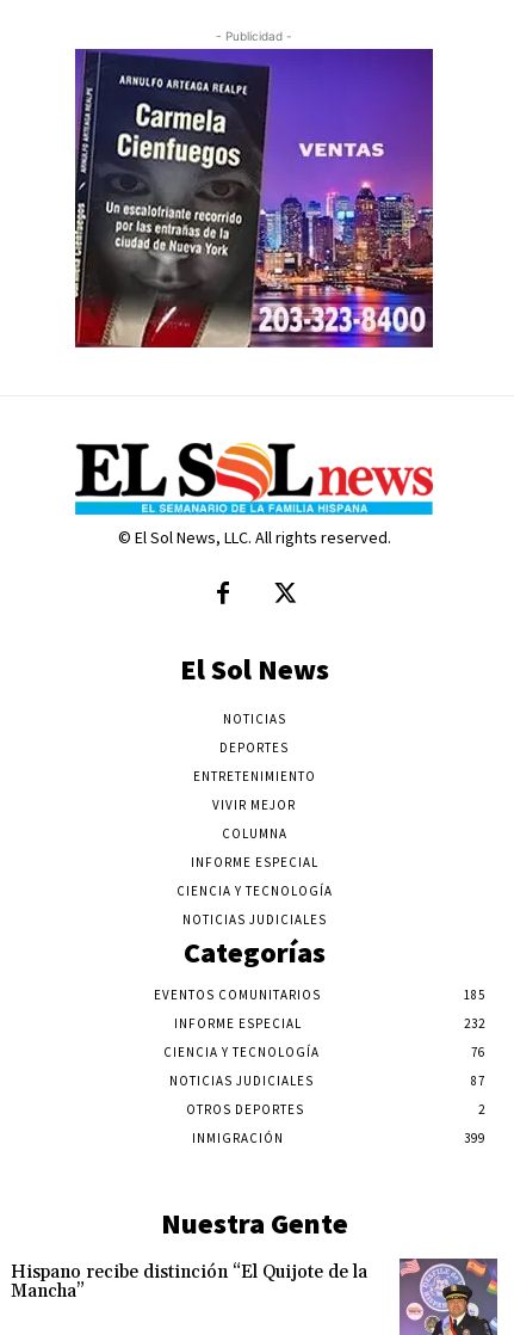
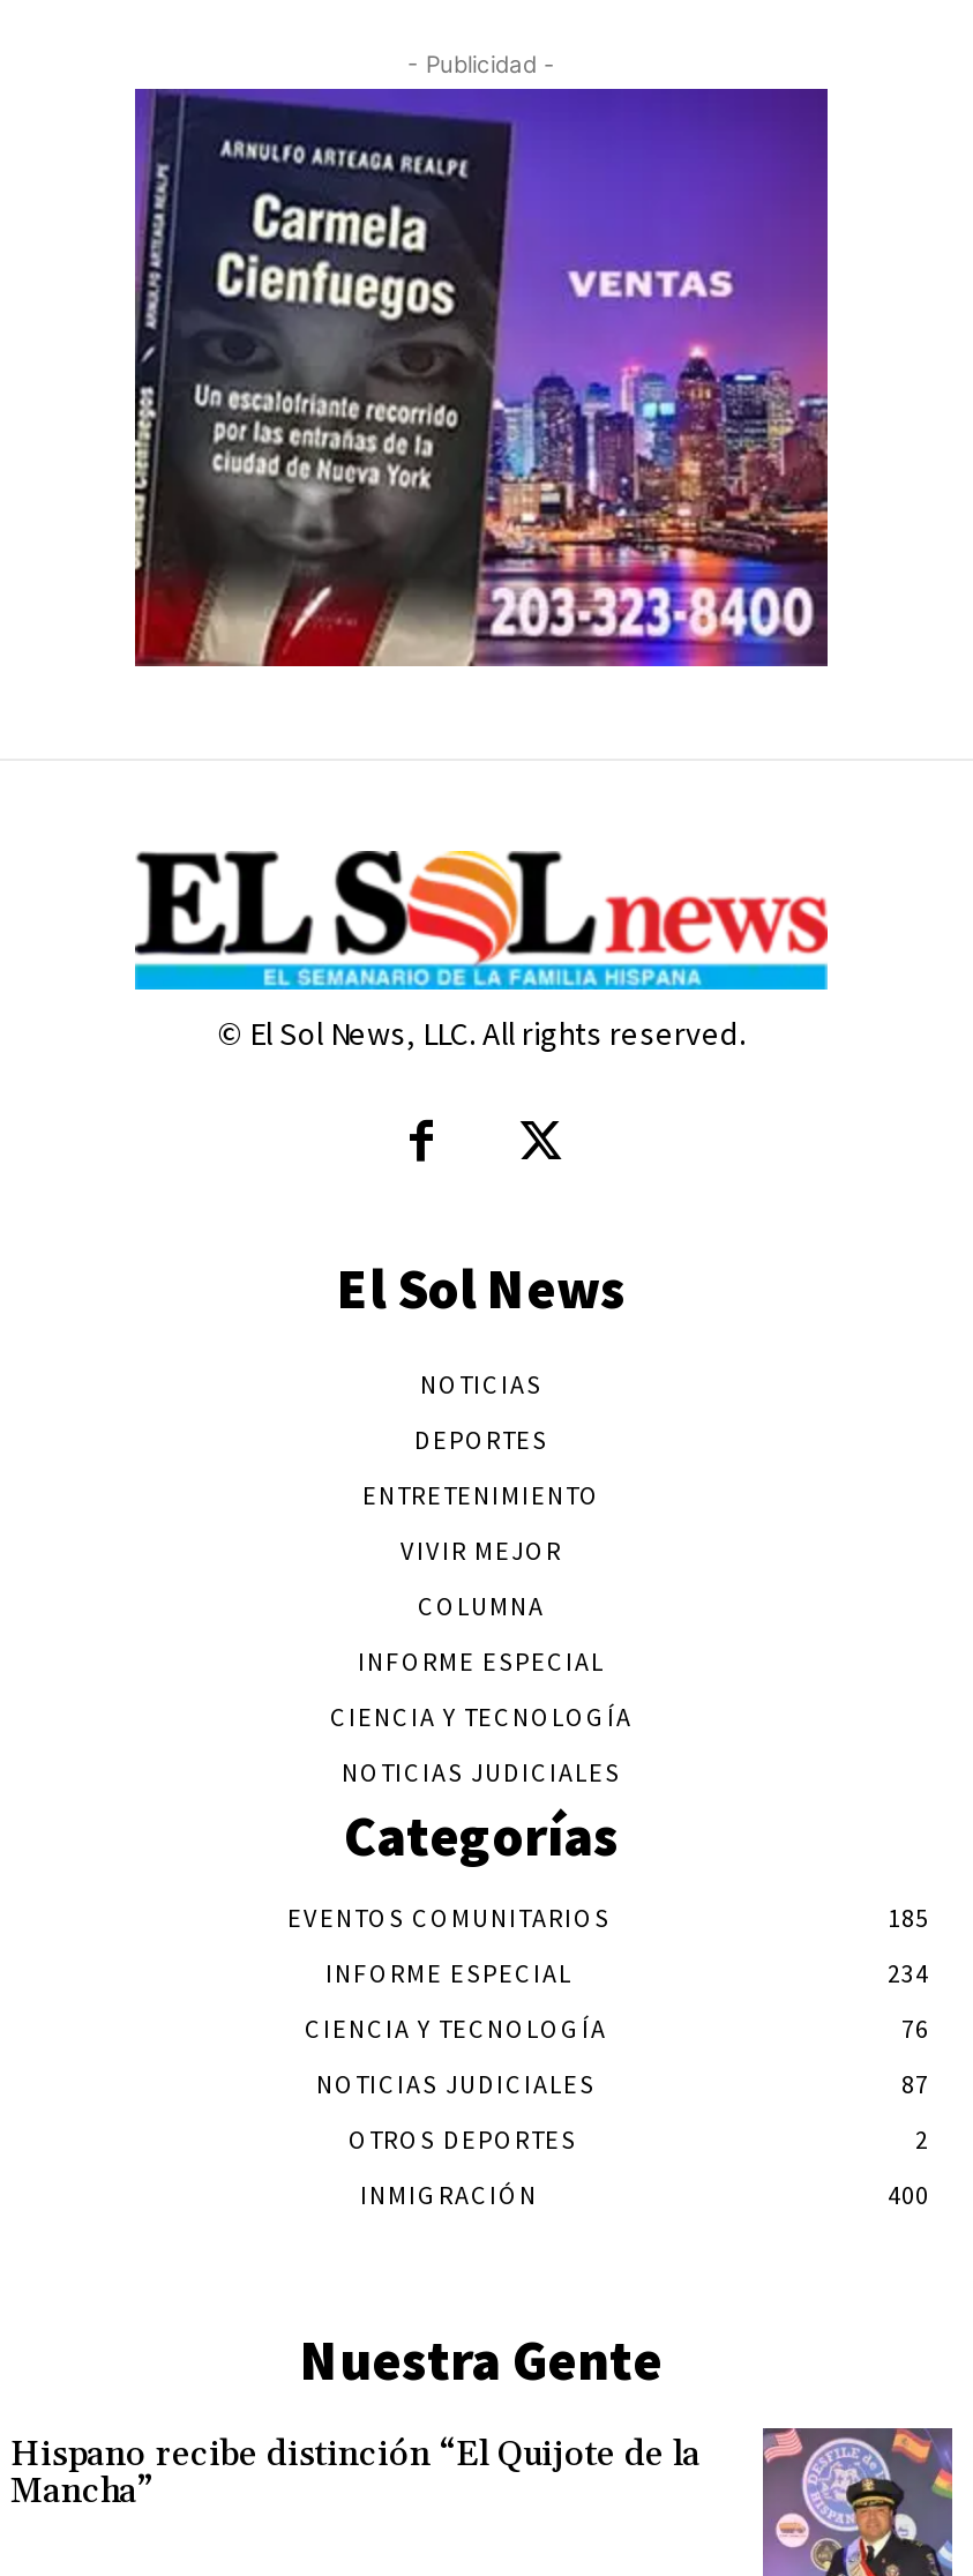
- 232
+ 234

- 399
+ 400
